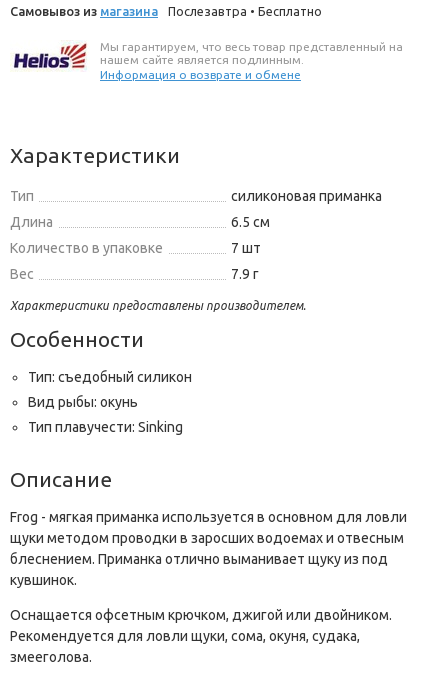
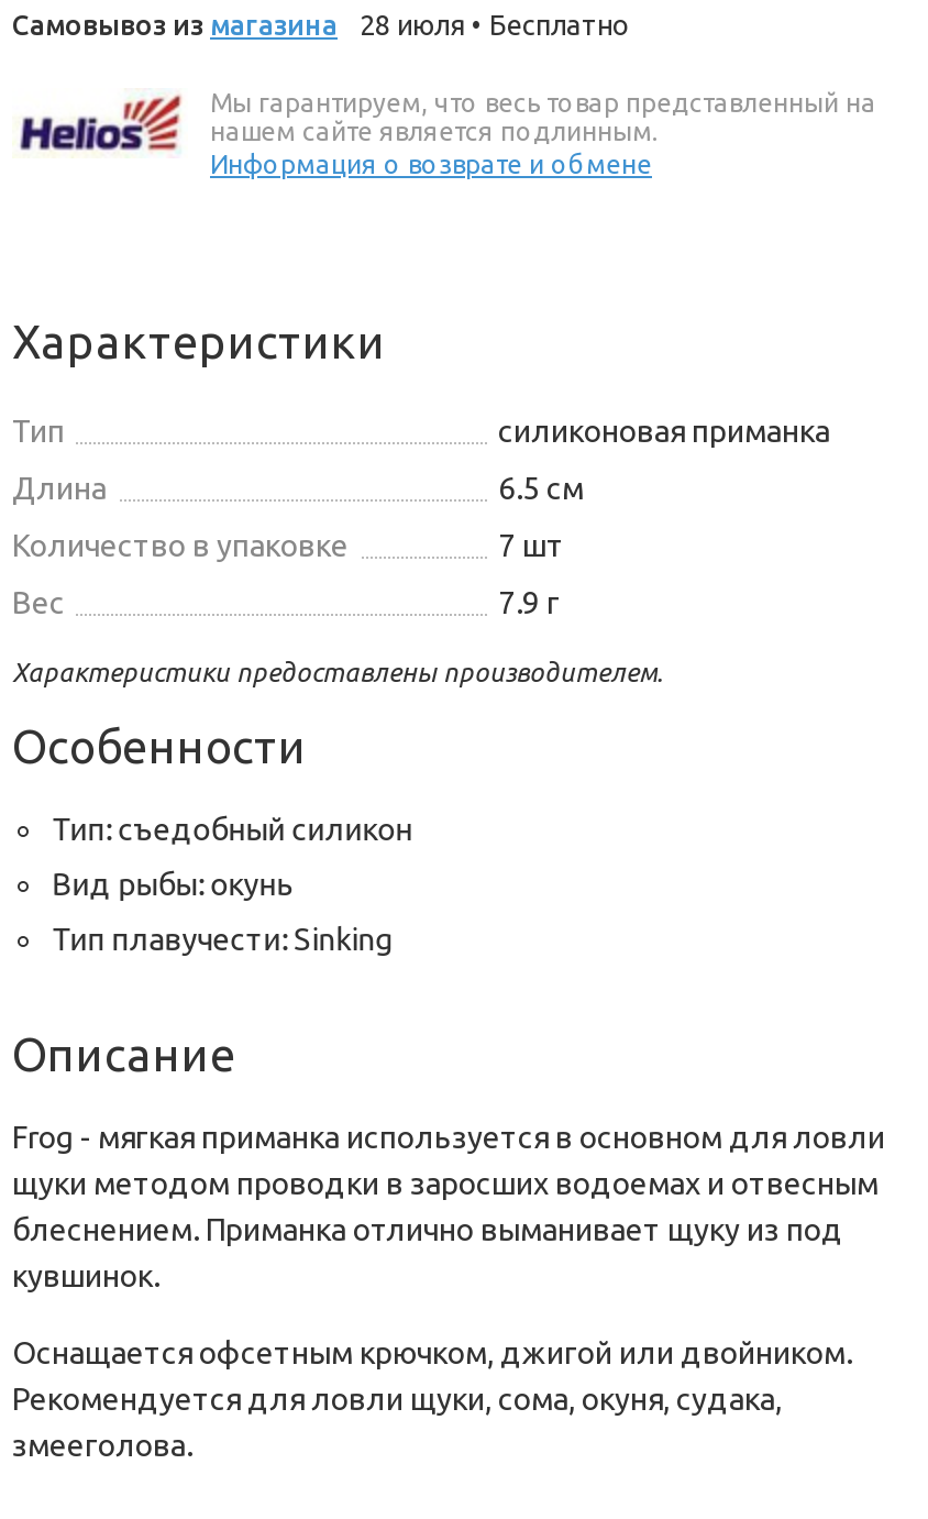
- Послезавтра • Бесплатно
+ 28 июля • Бесплатно
